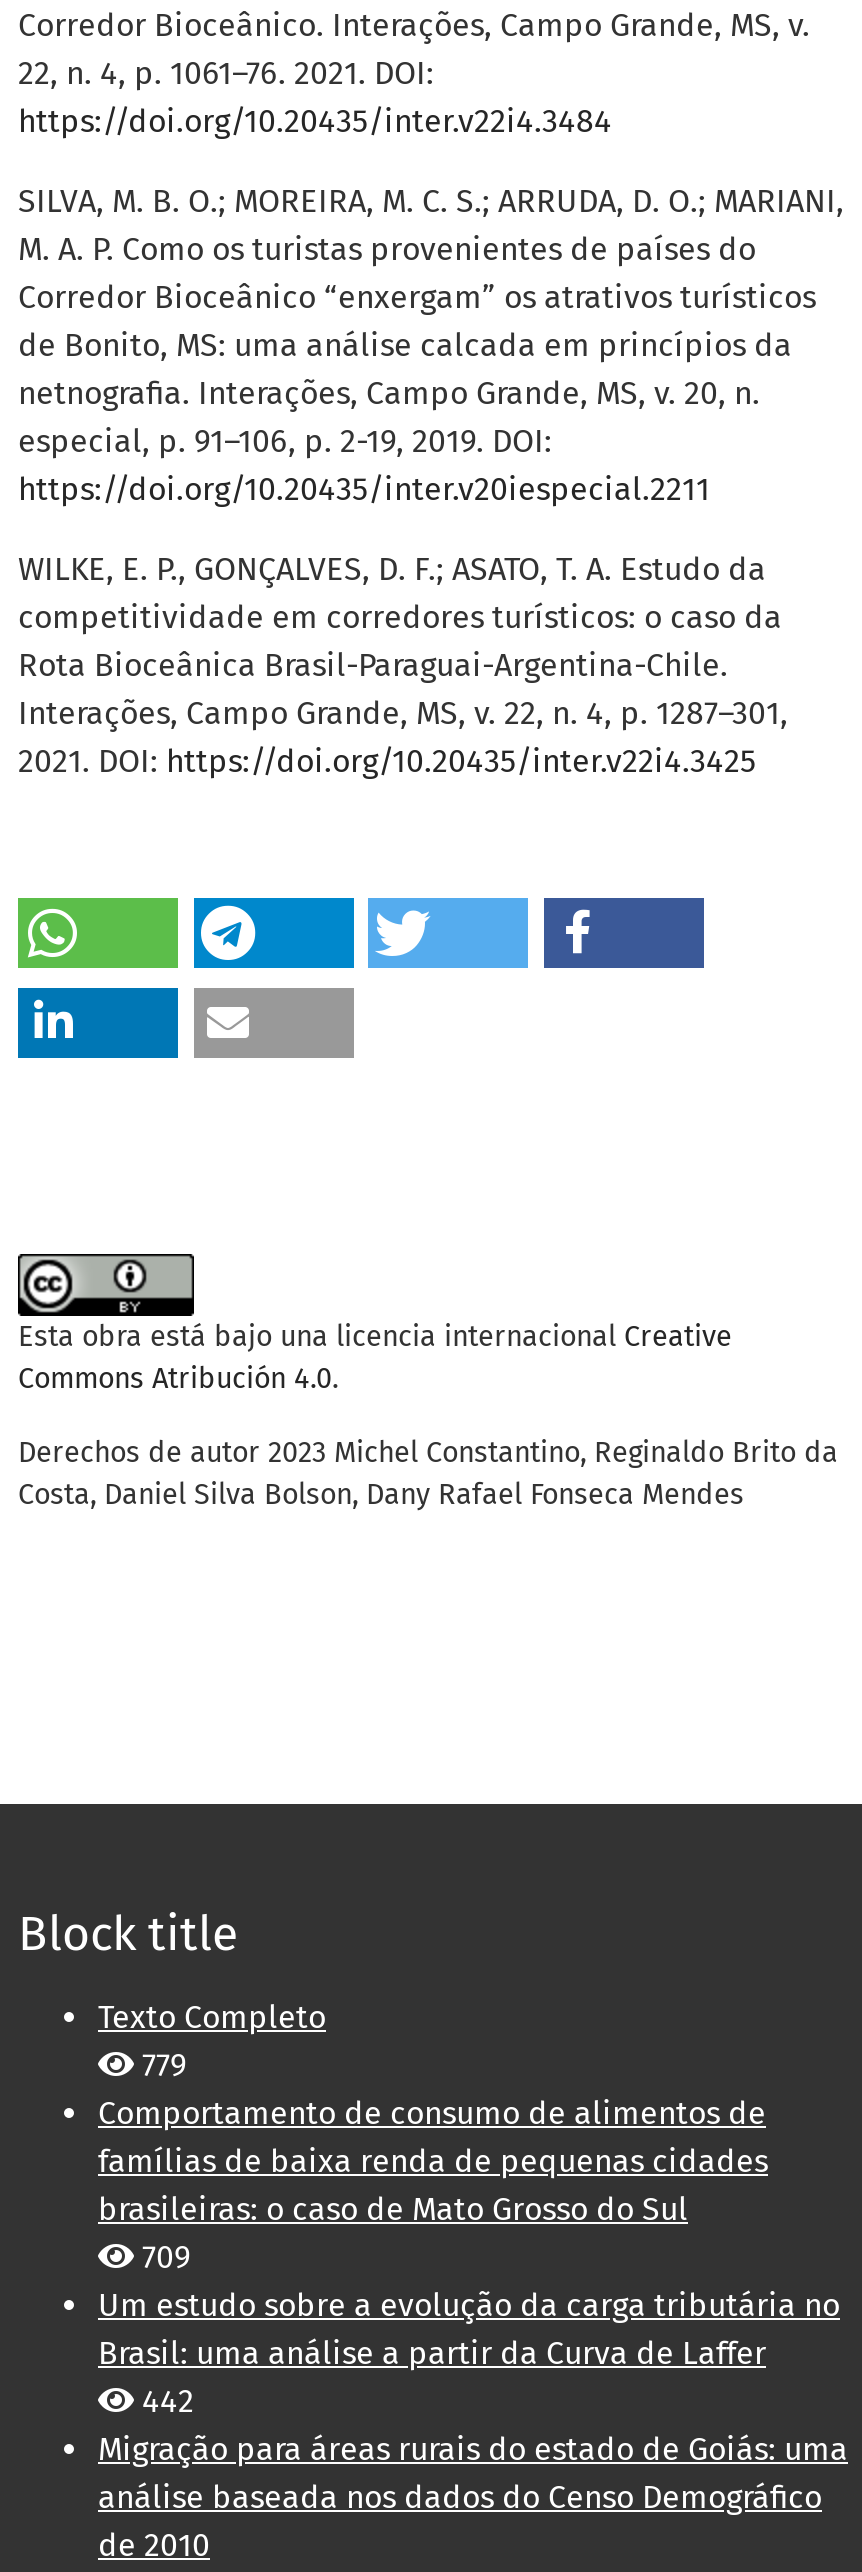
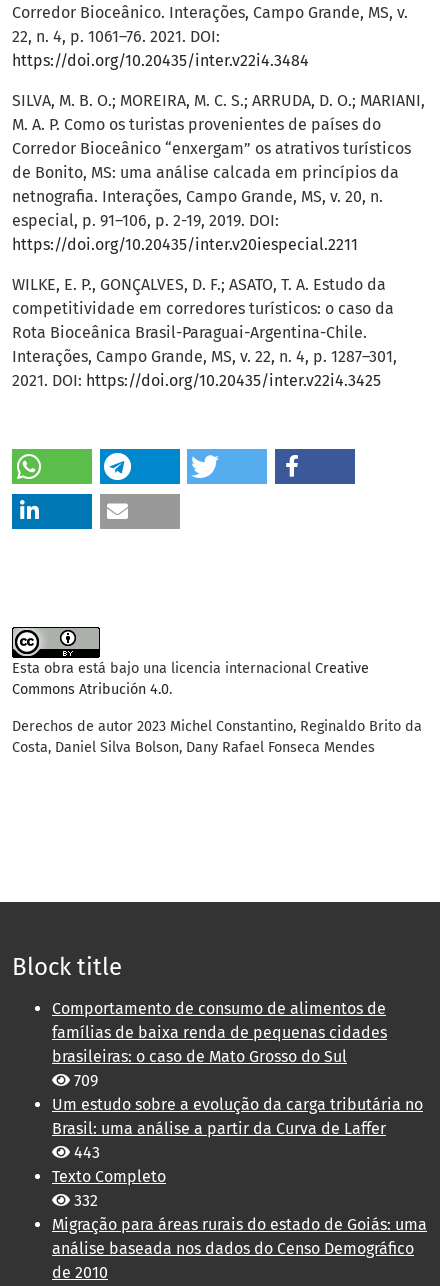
moved down: Texto Completo

- 779

moved up: Comportamento de consumo de alimentos de | famílias de baixa renda de pequenas cidades | brasileiras: o caso de Mato Grosso do Sul | 709 | Um estudo sobre a evolução da carga tributária no | Brasil: uma análise a partir da Curva de Laffer

- 442
+ 443
+ 332
